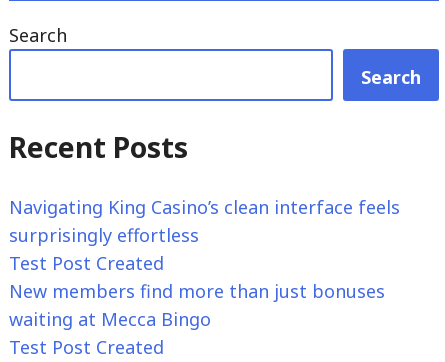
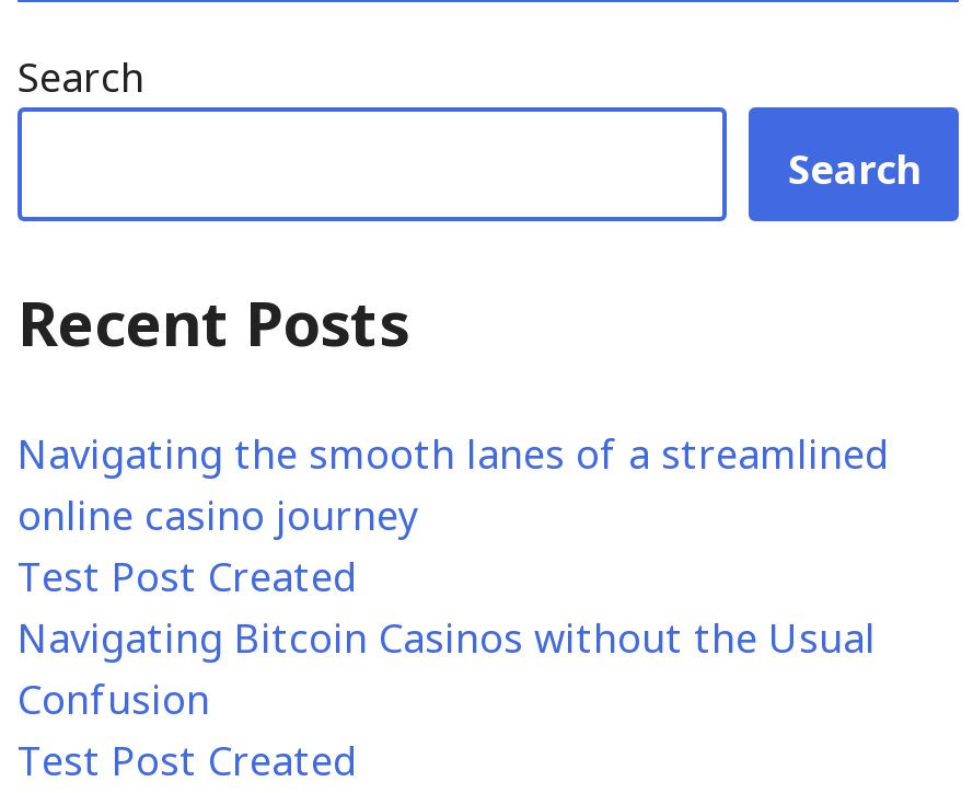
- Navigating King Casino’s clean interface feels
- surprisingly effortless
+ Navigating the smooth lanes of a streamlined
+ online casino journey

- New members find more than just bonuses
- waiting at Mecca Bingo
+ Navigating Bitcoin Casinos without the Usual
+ Confusion
